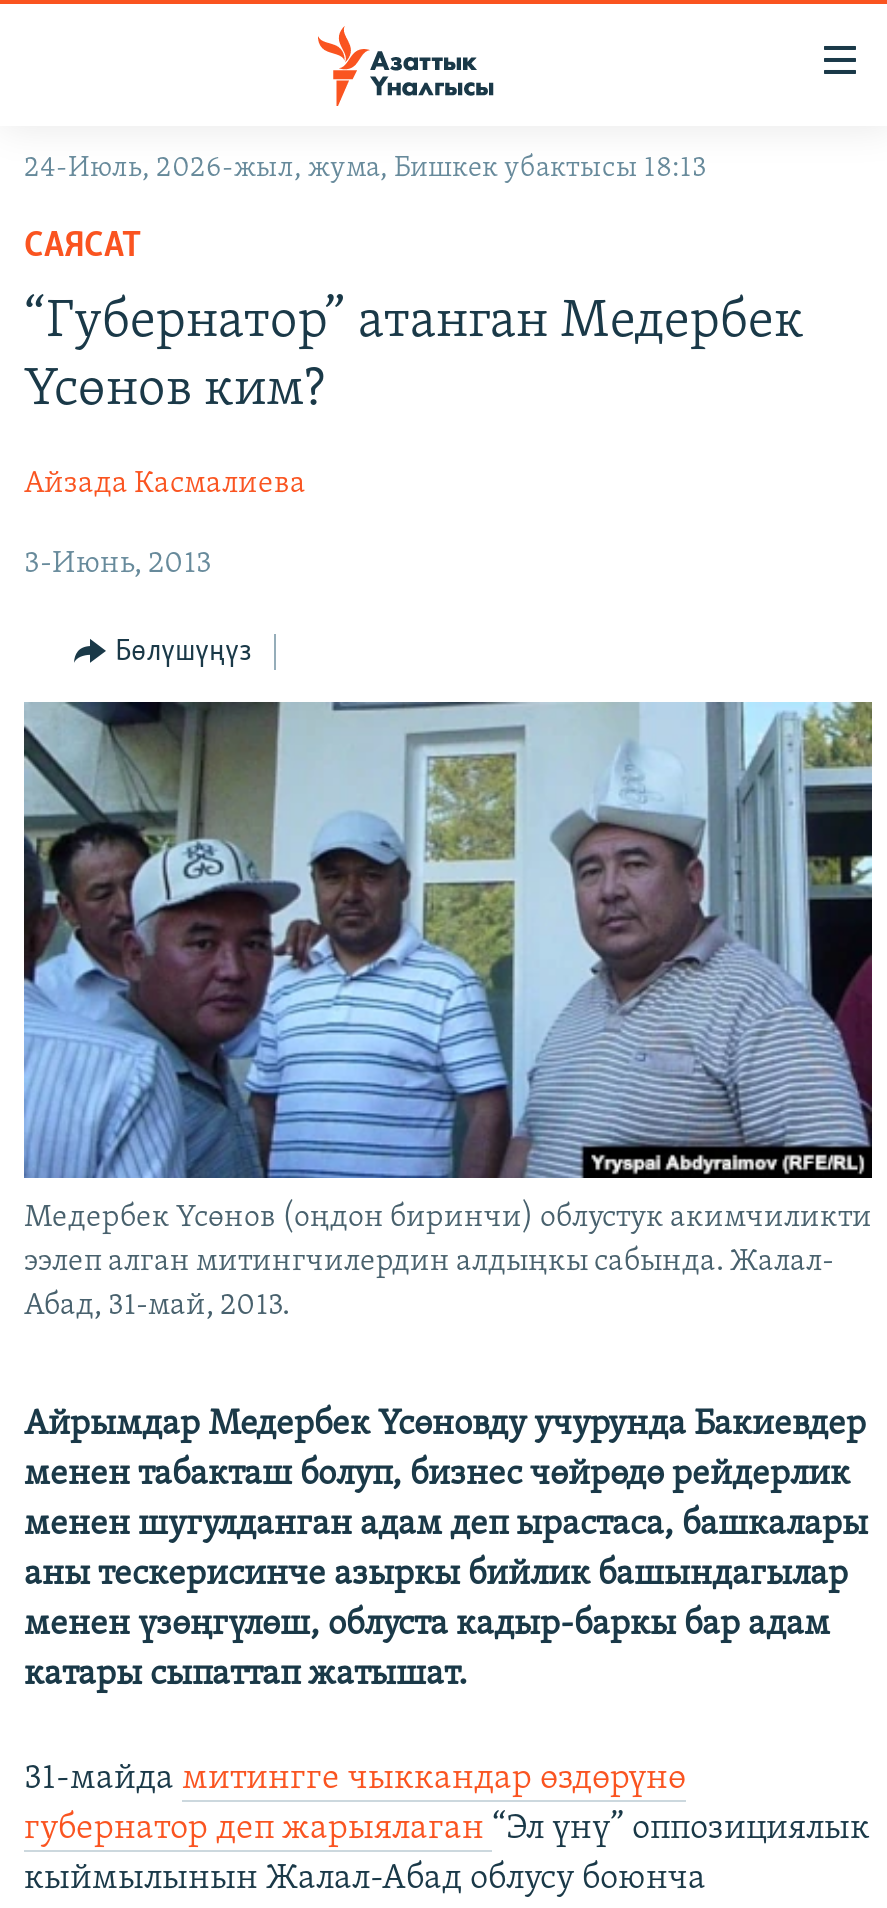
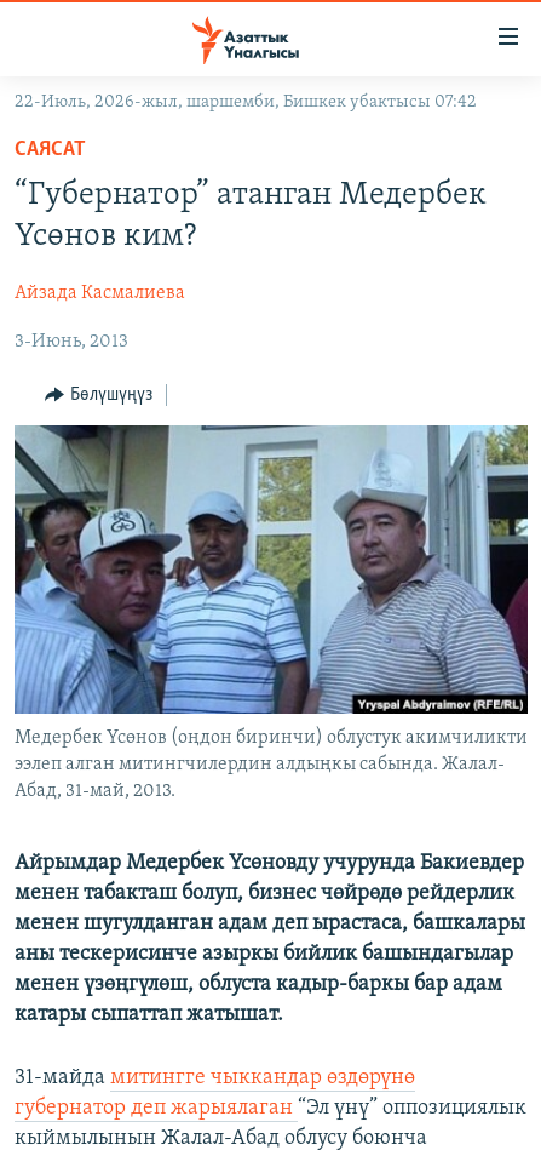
- 24-Июль, 2026-жыл, жума, Бишкек убактысы 18:13
+ 22-Июль, 2026-жыл, шаршемби, Бишкек убактысы 07:42
